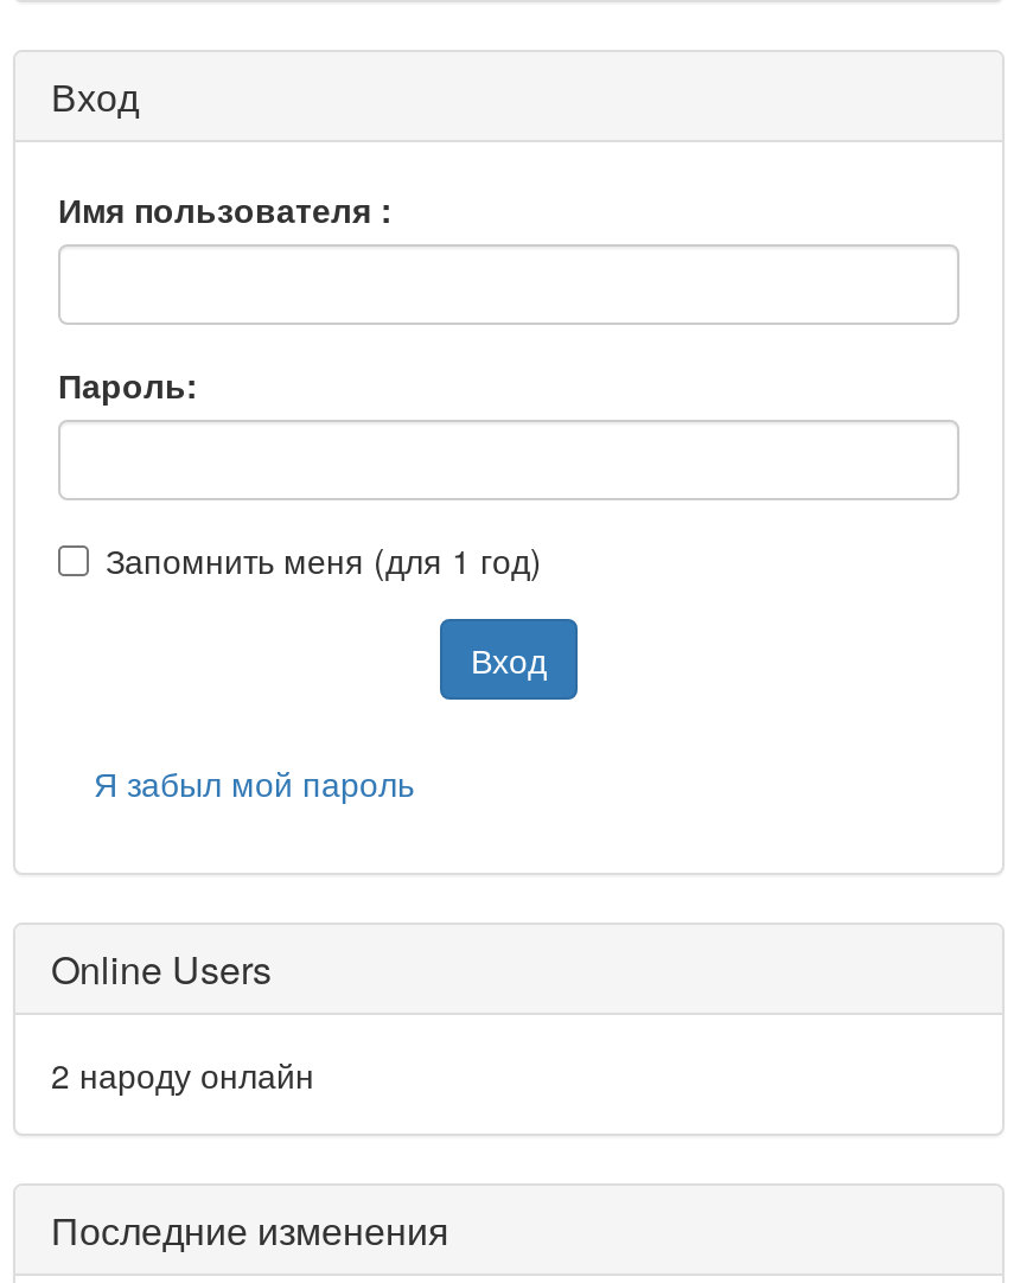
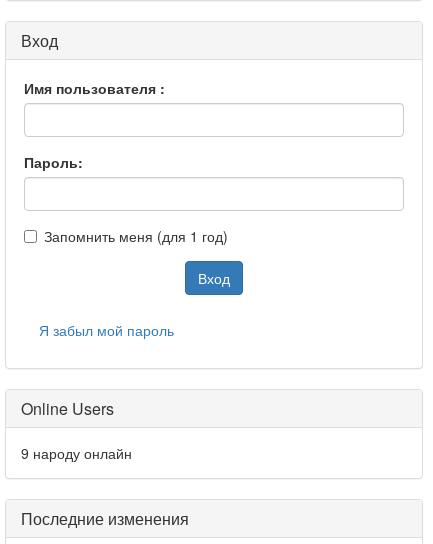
- 2 народу онлайн
+ 9 народу онлайн
